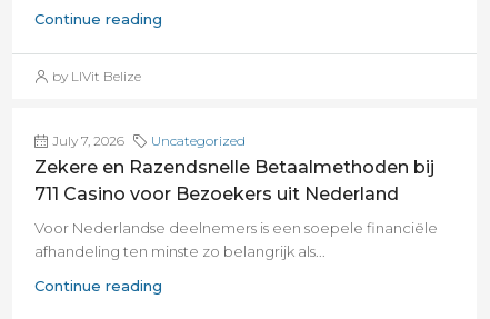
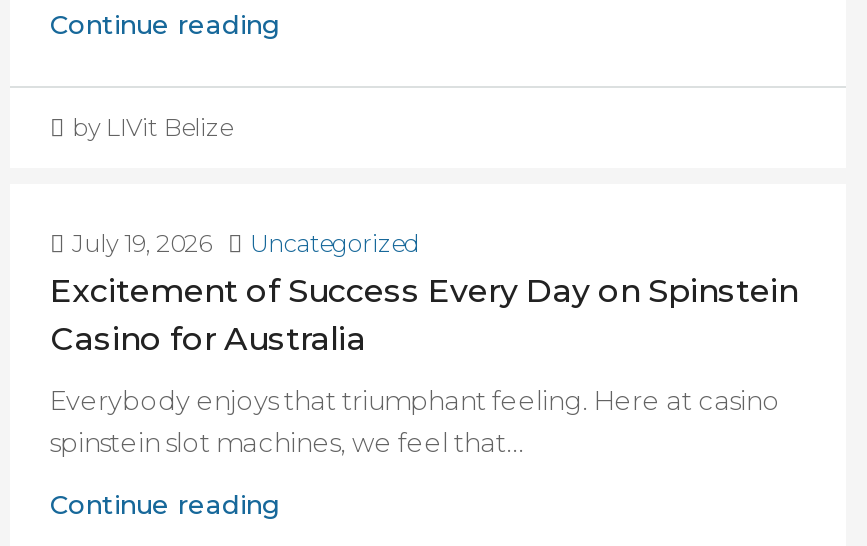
- July 7, 2026 Uncategorized
+ July 19, 2026 Uncategorized

- Zekere en Razendsnelle Betaalmethoden bij
- 711 Casino voor Bezoekers uit Nederland
+ Excitement of Success Every Day on Spinstein
+ Casino for Australia

- Voor Nederlandse deelnemers is een soepele financiële
- afhandeling ten minste zo belangrijk als...
+ Everybody enjoys that triumphant feeling. Here at casino
+ spinstein slot machines, we feel that...
